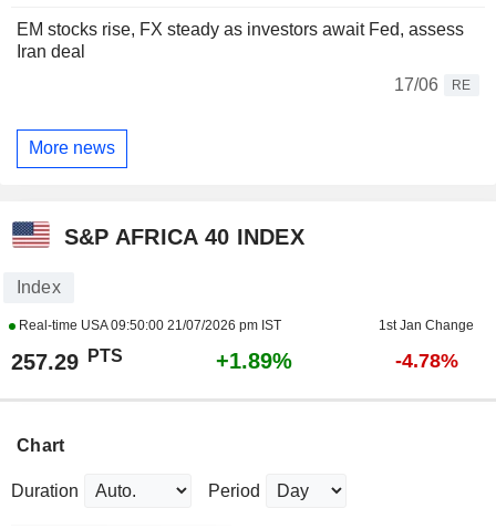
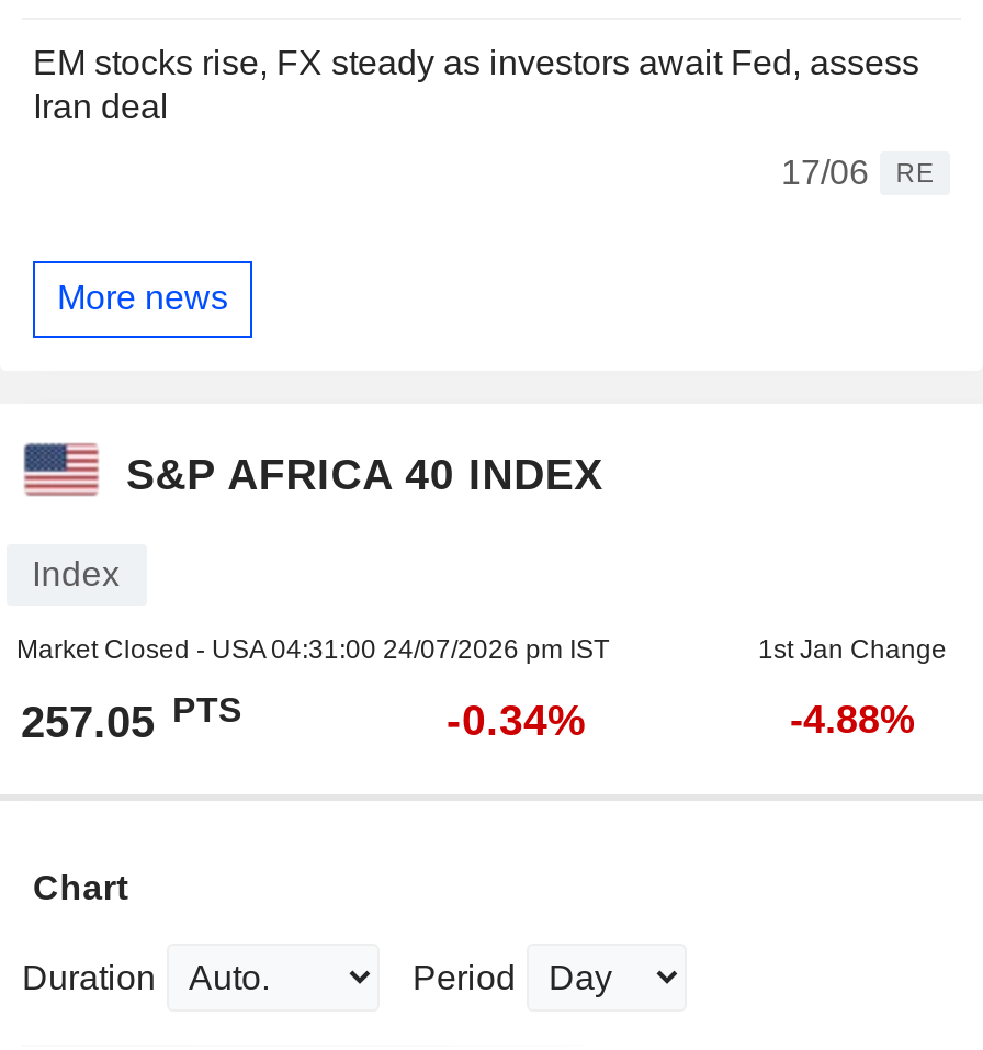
- Real-time USA 09:50:00 21/07/2026 pm IST
+ Market Closed - USA 04:31:00 24/07/2026 pm IST

- 257.29 PTS
+ 257.05 PTS

- +1.89%
+ -0.34%

- -4.78%
+ -4.88%
